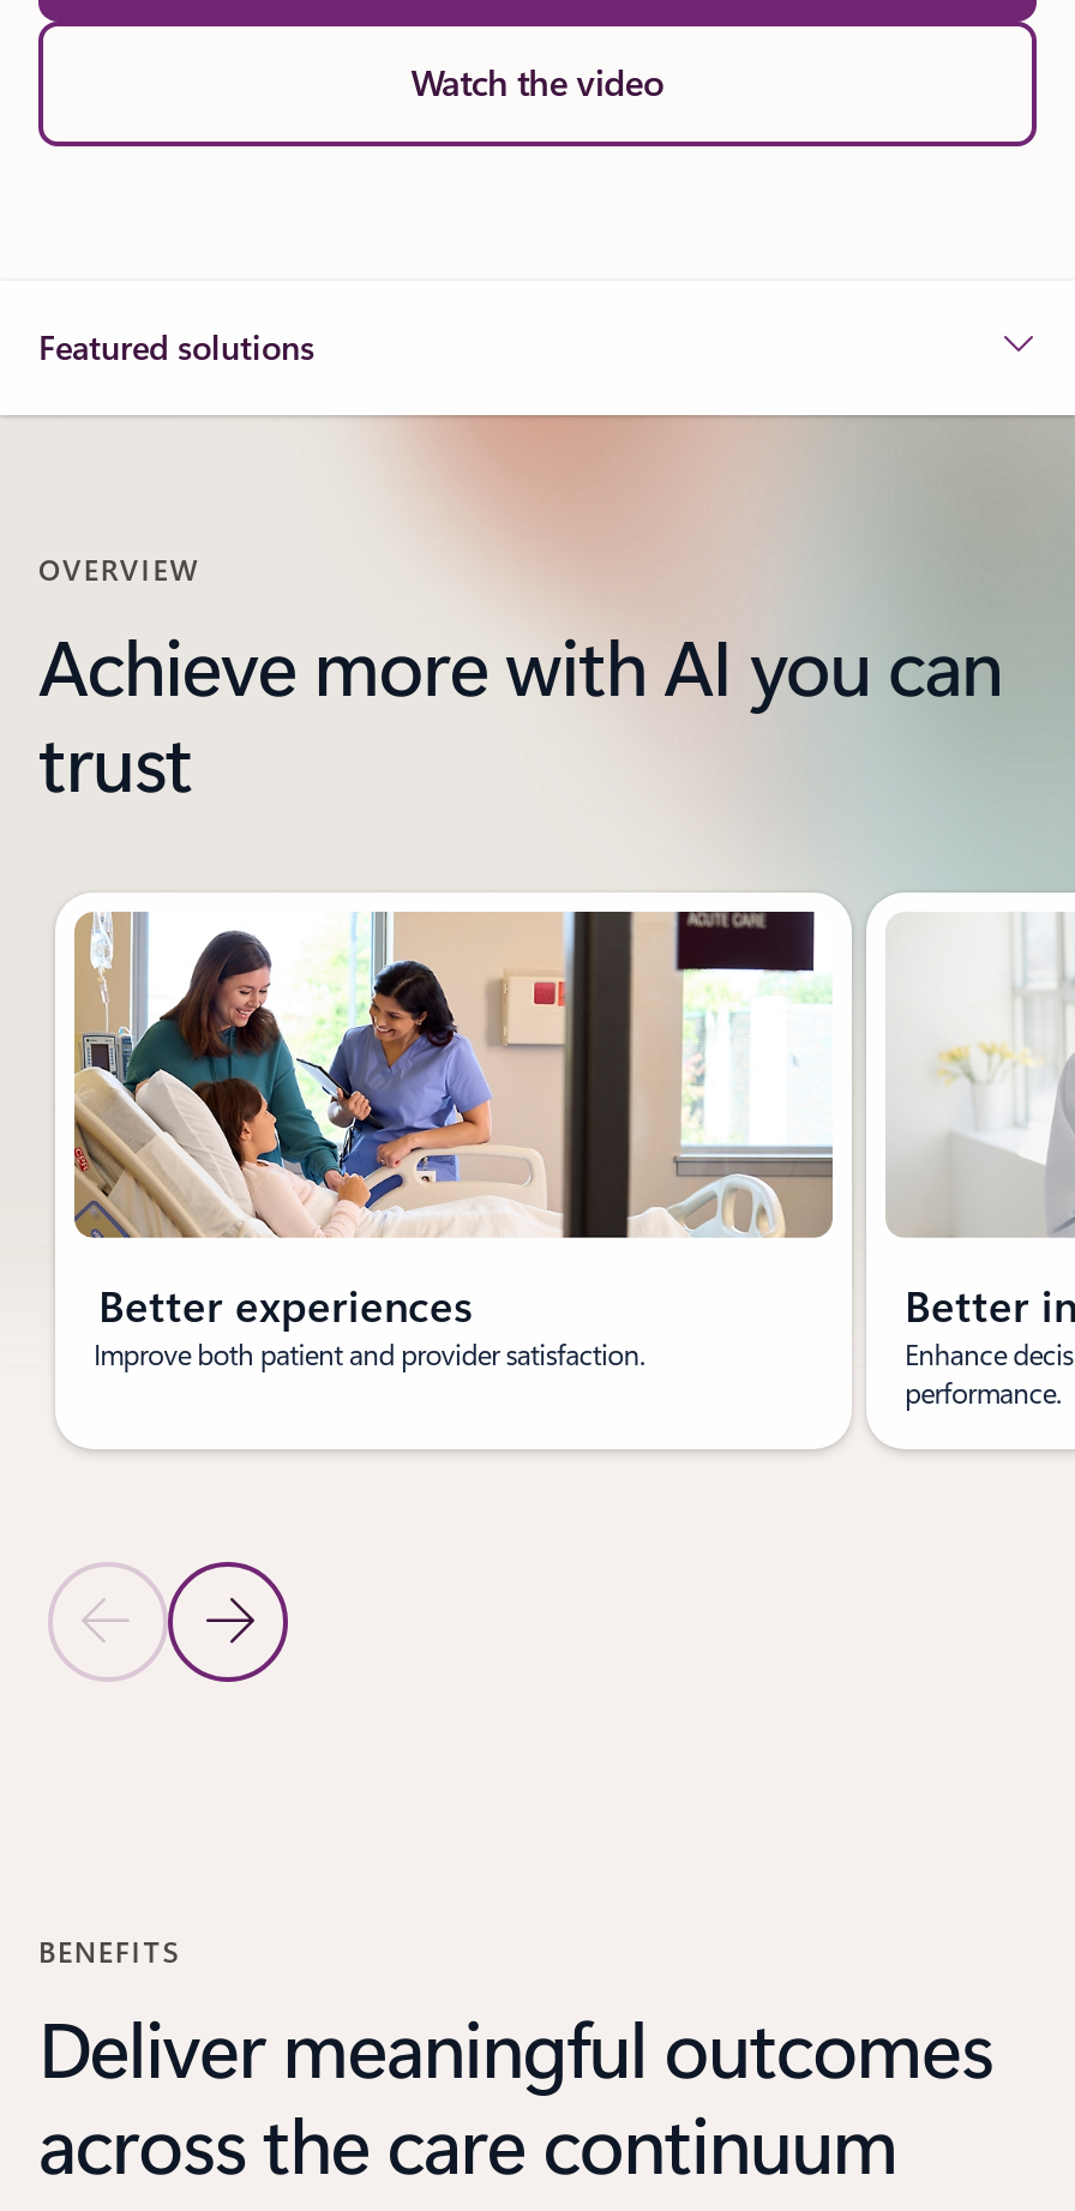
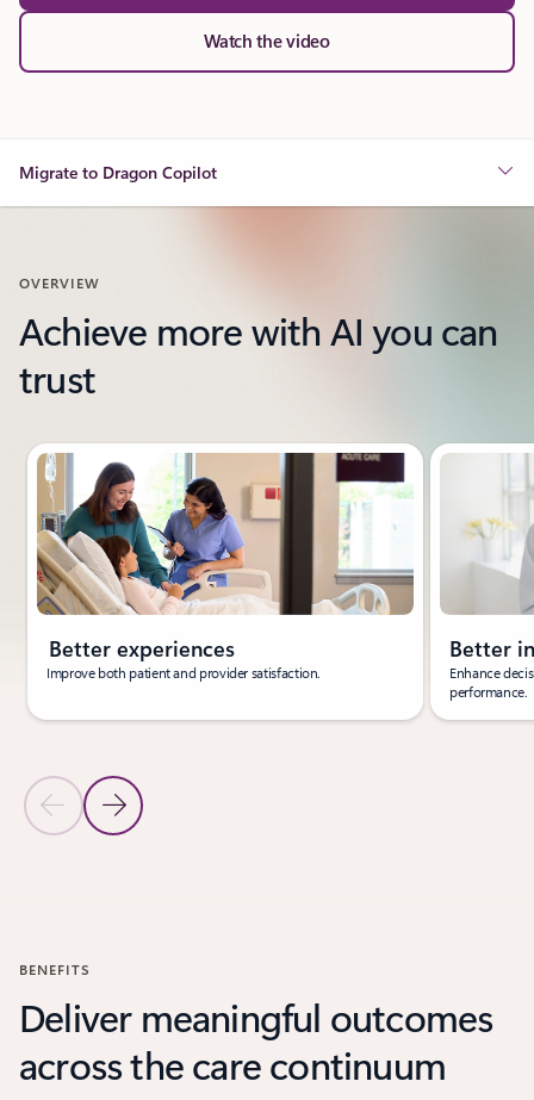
- Featured solutions
+ Migrate to Dragon Copilot
